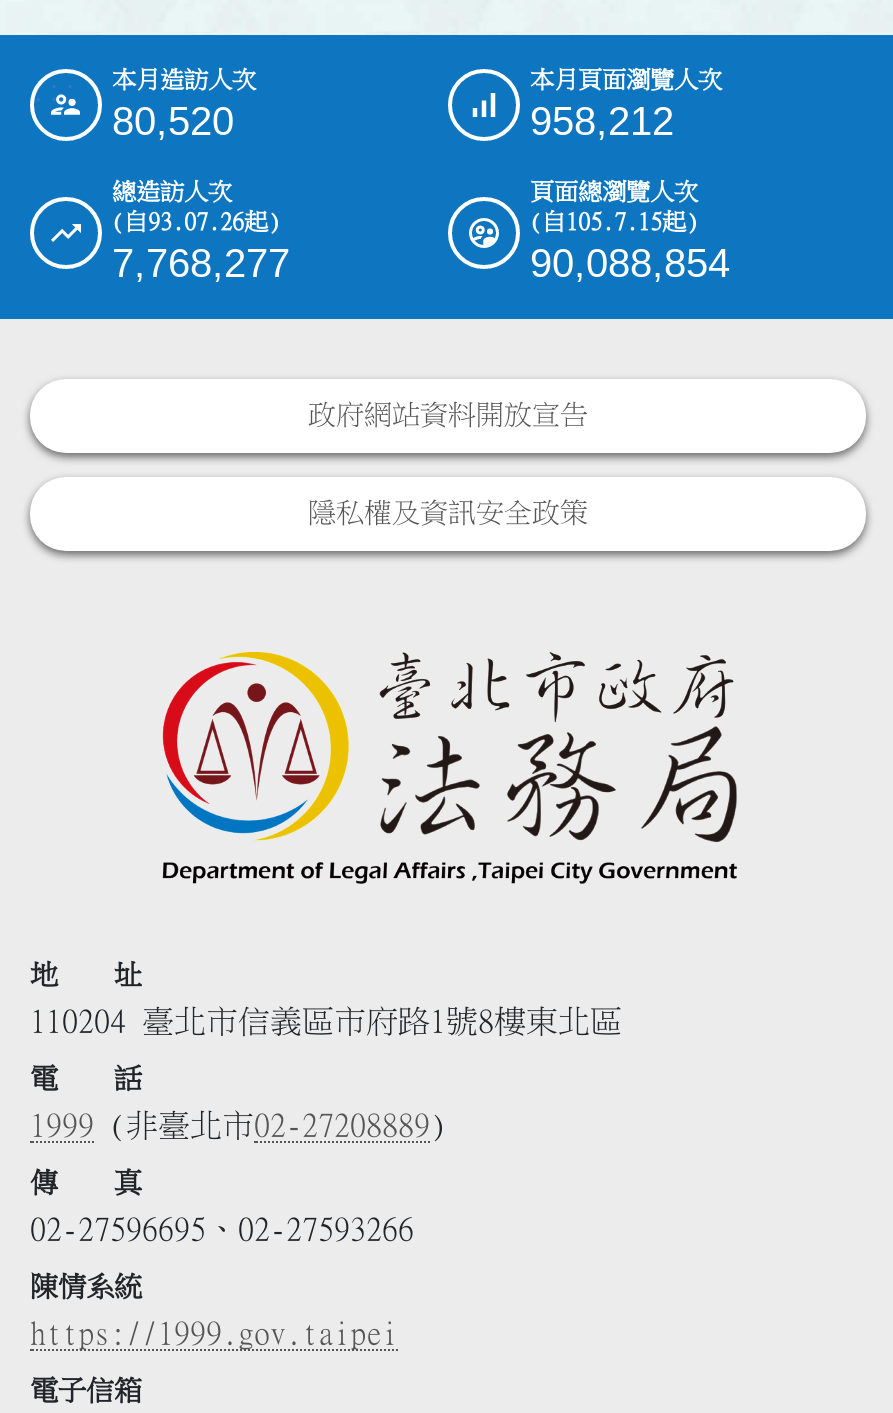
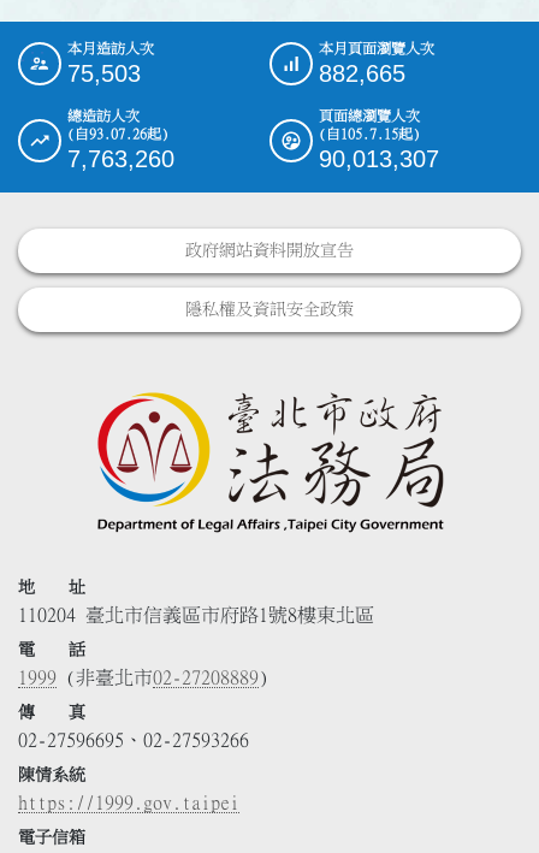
- 80,520
+ 75,503

- 958,212
+ 882,665

- 7,768,277
+ 7,763,260

- 90,088,854
+ 90,013,307
